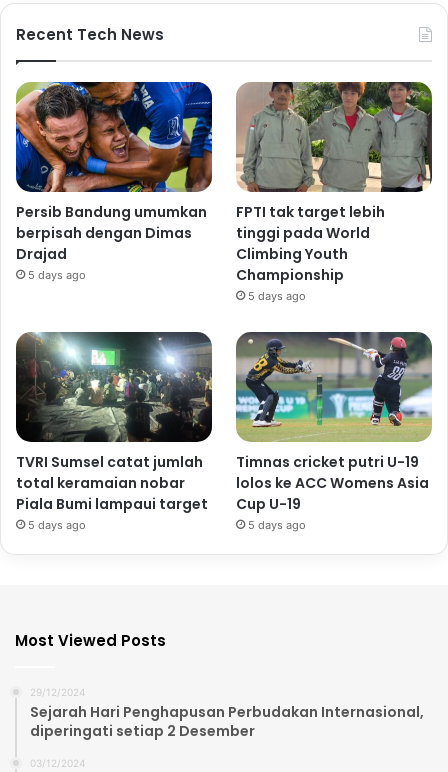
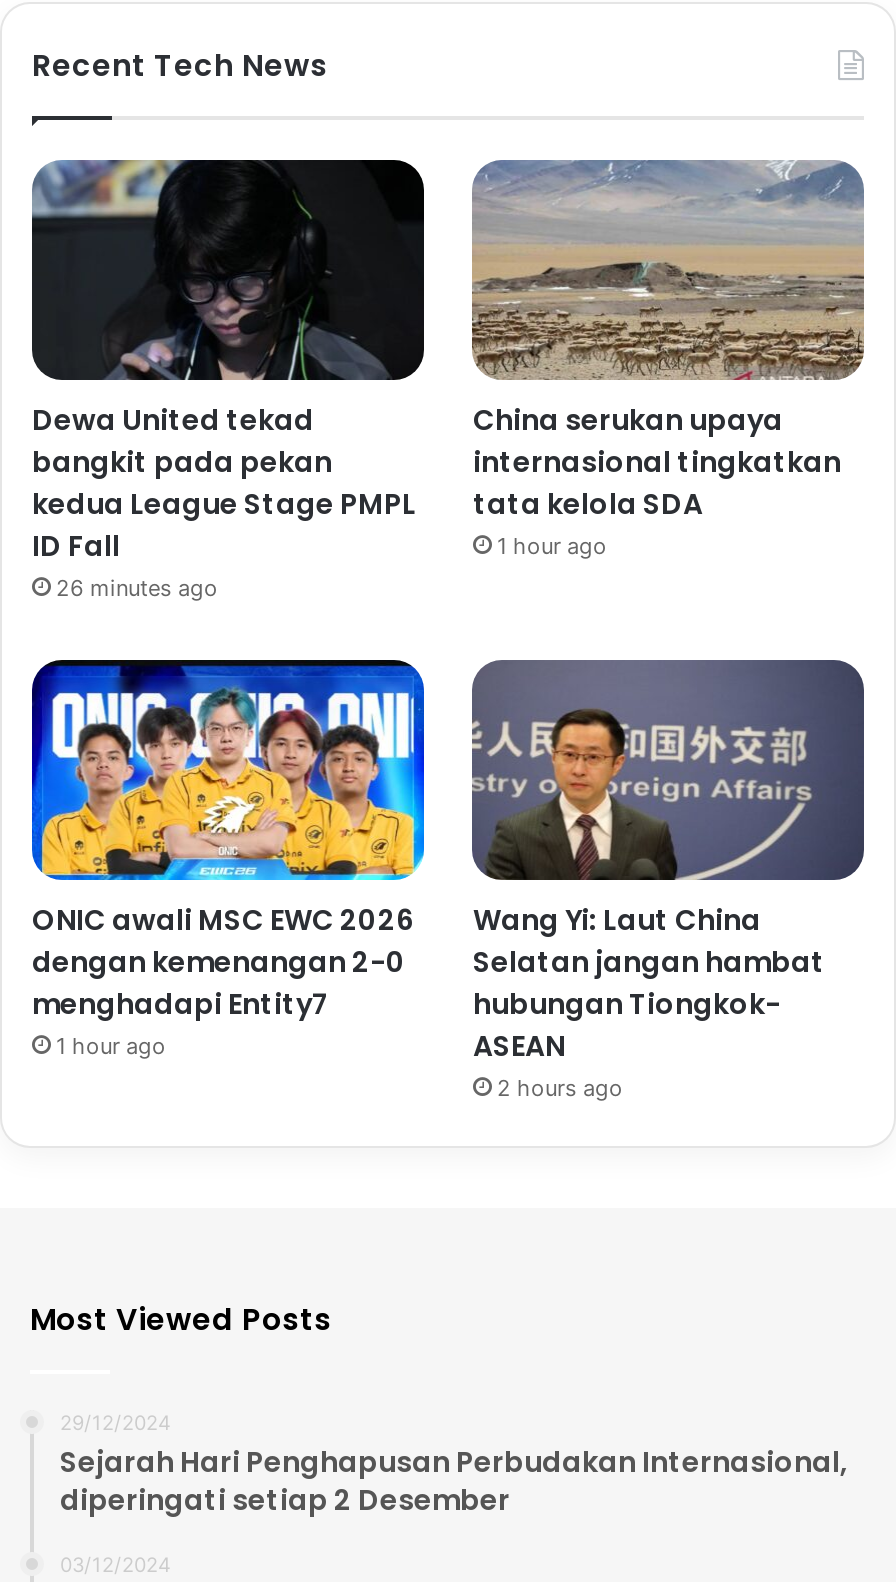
- [image]
- Persib Bandung umumkan
- berpisah dengan Dimas
- Drajad
- 5 days ago
+ [image]
+ Dewa United tekad
+ bangkit pada pekan
+ kedua League Stage PMPL
+ ID Fall
+ 26 minutes ago

- [image]
- FPTI tak target lebih
- tinggi pada World
- Climbing Youth
- Championship
- 5 days ago
+ [image]
+ China serukan upaya
+ internasional tingkatkan
+ tata kelola SDA
+ 1 hour ago

- [image]
- TVRI Sumsel catat jumlah
- total keramaian nobar
- Piala Bumi lampaui target
- 5 days ago
+ [image]
+ ONIC awali MSC EWC 2026
+ dengan kemenangan 2-0
+ menghadapi Entity7
+ 1 hour ago

- [image]
- Timnas cricket putri U-19
- lolos ke ACC Womens Asia
- Cup U-19
- 5 days ago
+ [image]
+ Wang Yi: Laut China
+ Selatan jangan hambat
+ hubungan Tiongkok-
+ ASEAN
+ 2 hours ago
